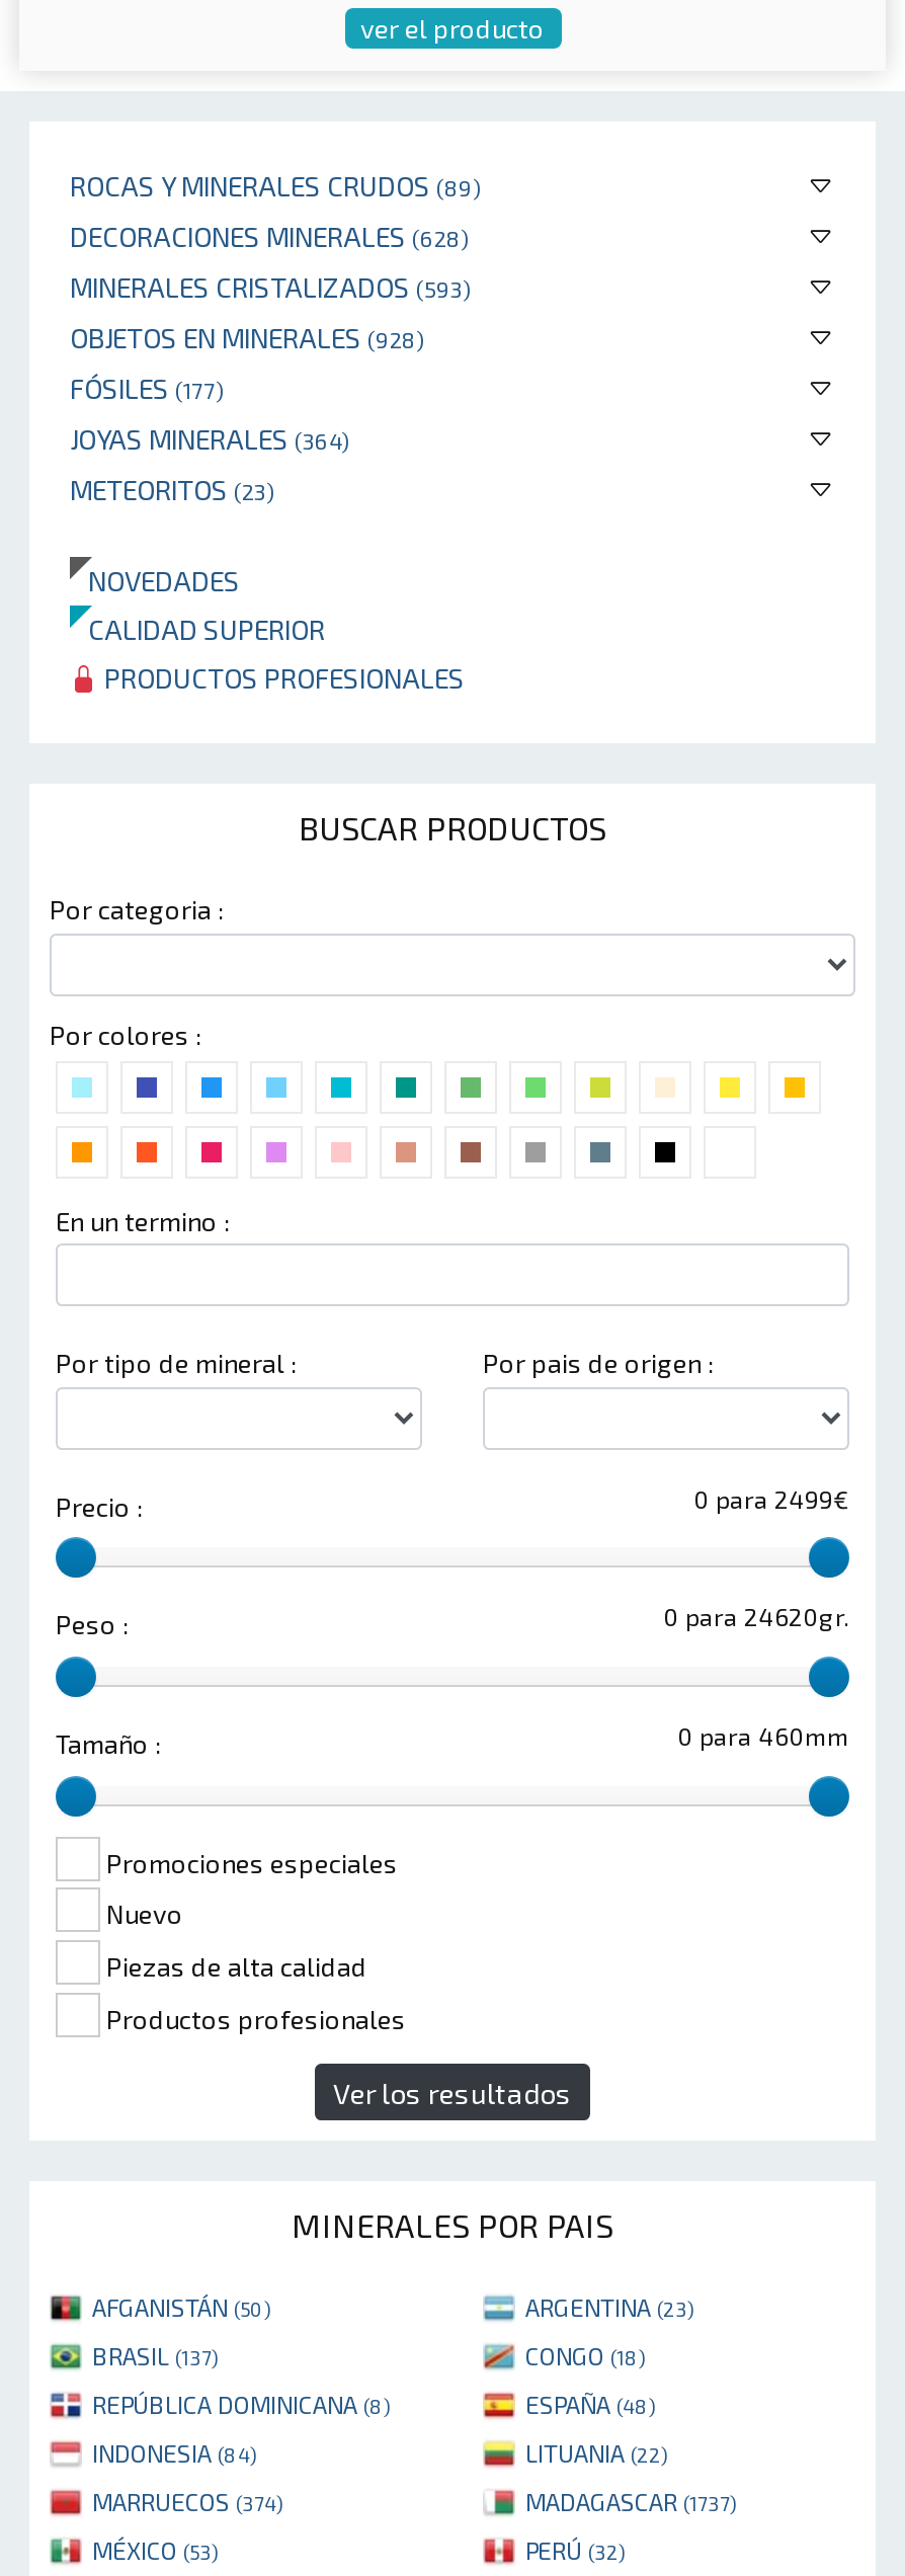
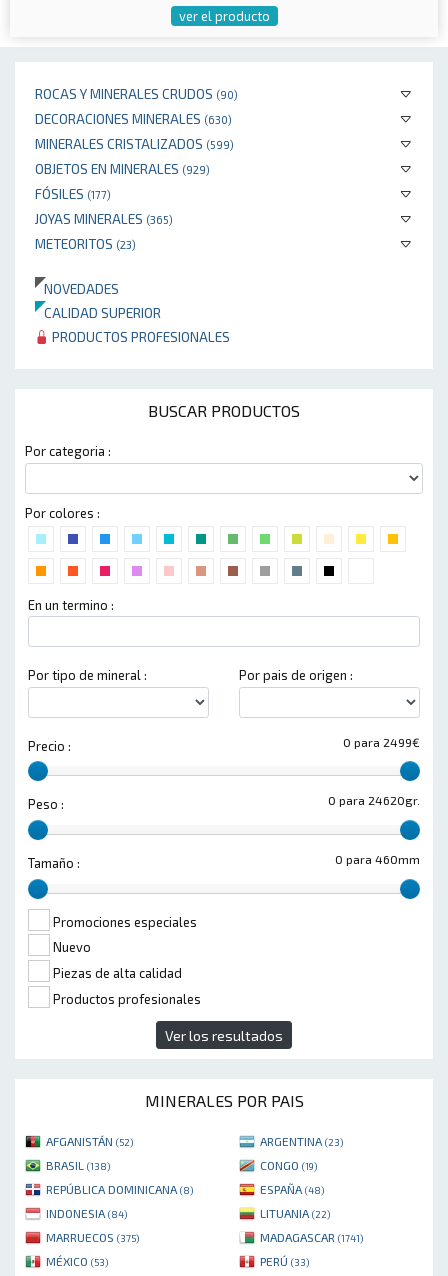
- ROCAS Y MINERALES CRUDOS (89)
+ ROCAS Y MINERALES CRUDOS (90)

- DECORACIONES MINERALES (628)
+ DECORACIONES MINERALES (630)

- MINERALES CRISTALIZADOS (593)
+ MINERALES CRISTALIZADOS (599)

- OBJETOS EN MINERALES (928)
+ OBJETOS EN MINERALES (929)

- JOYAS MINERALES (364)
+ JOYAS MINERALES (365)

- AFGANISTÁN (50)
+ AFGANISTÁN (52)

- BRASIL (137)
+ BRASIL (138)

- CONGO (18)
+ CONGO (19)

- MARRUECOS (374)
+ MARRUECOS (375)

- MADAGASCAR (1737)
+ MADAGASCAR (1741)

- PERÚ (32)
+ PERÚ (33)
